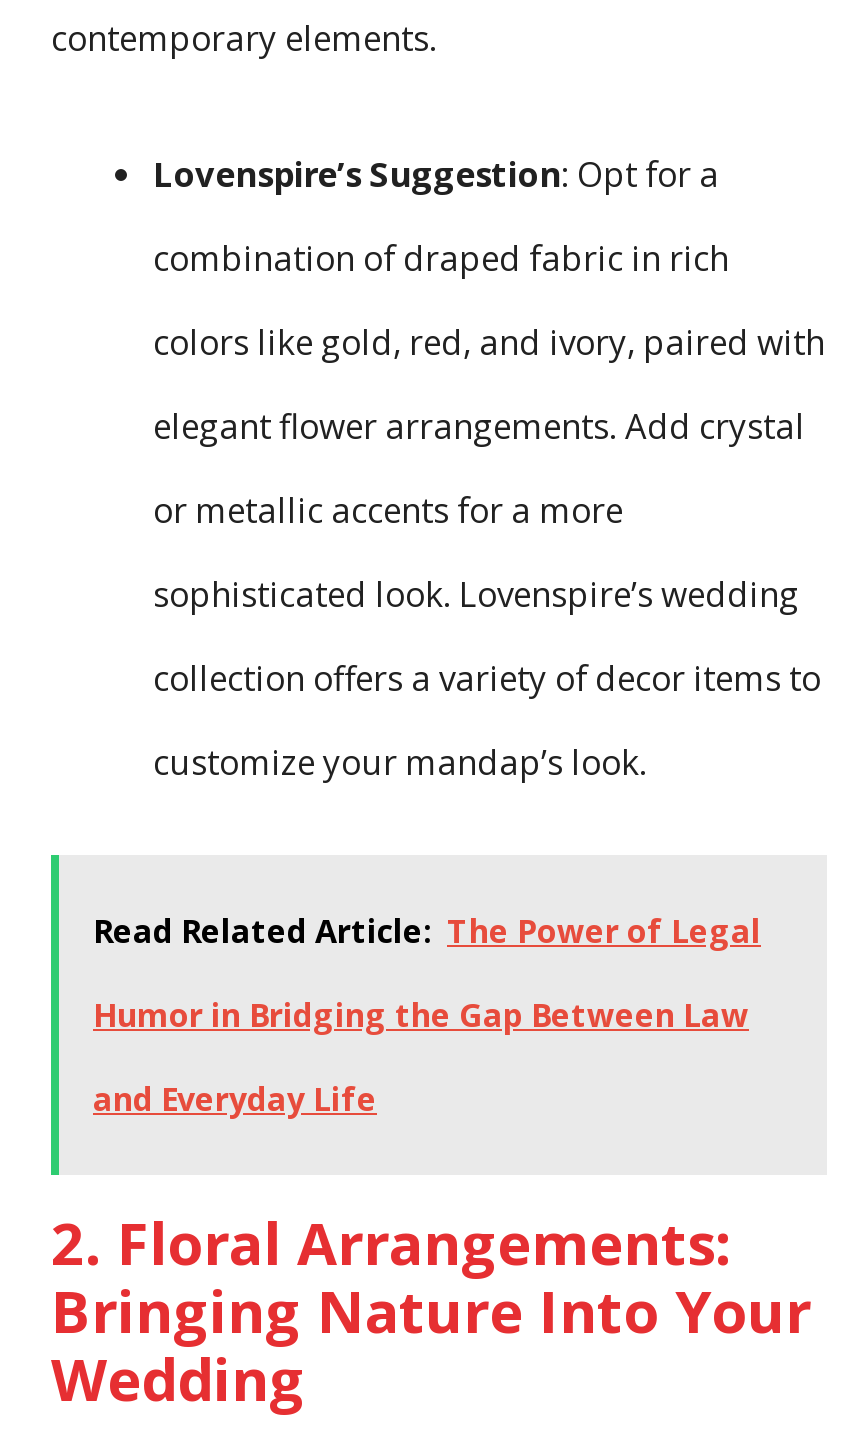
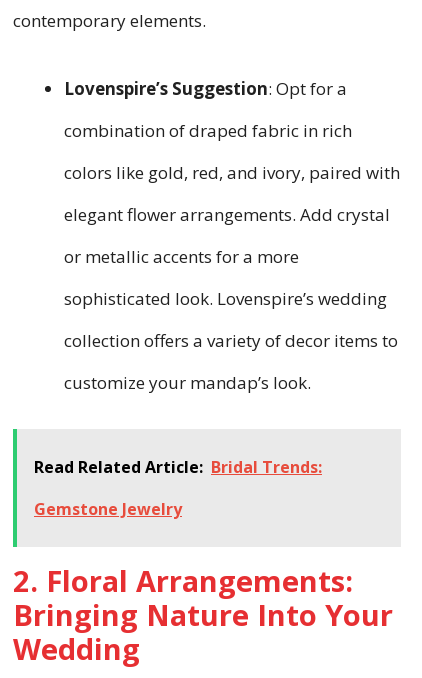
- Read Related Article: The Power of Legal
- Humor in Bridging the Gap Between Law
- and Everyday Life
+ Read Related Article: Bridal Trends:
+ Gemstone Jewelry
